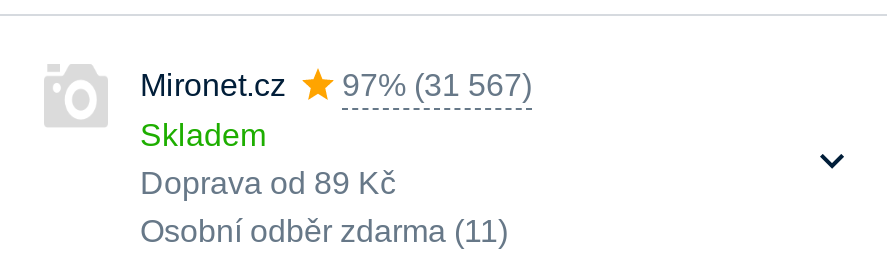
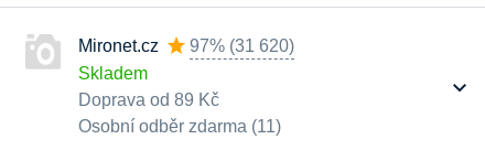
- Mironet.cz 97% (31 567)
+ Mironet.cz 97% (31 620)
